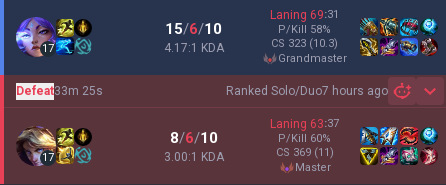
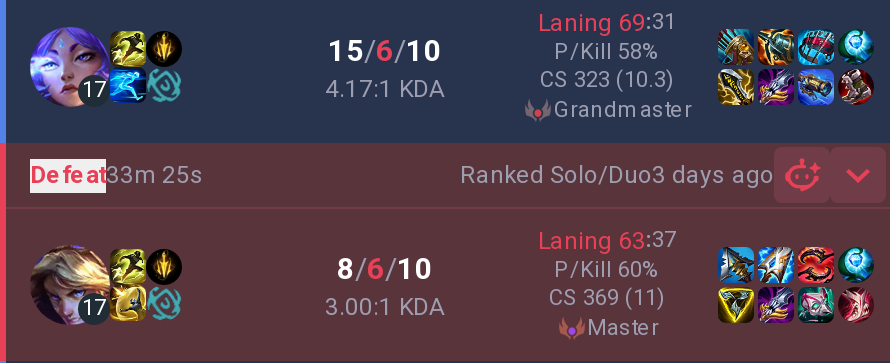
- Ranked Solo/Duo7 hours ago
+ Ranked Solo/Duo3 days ago
